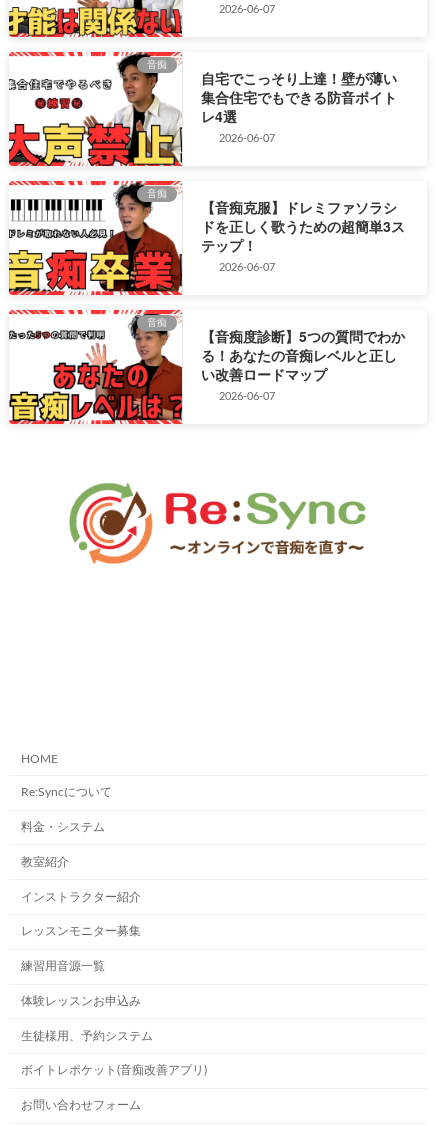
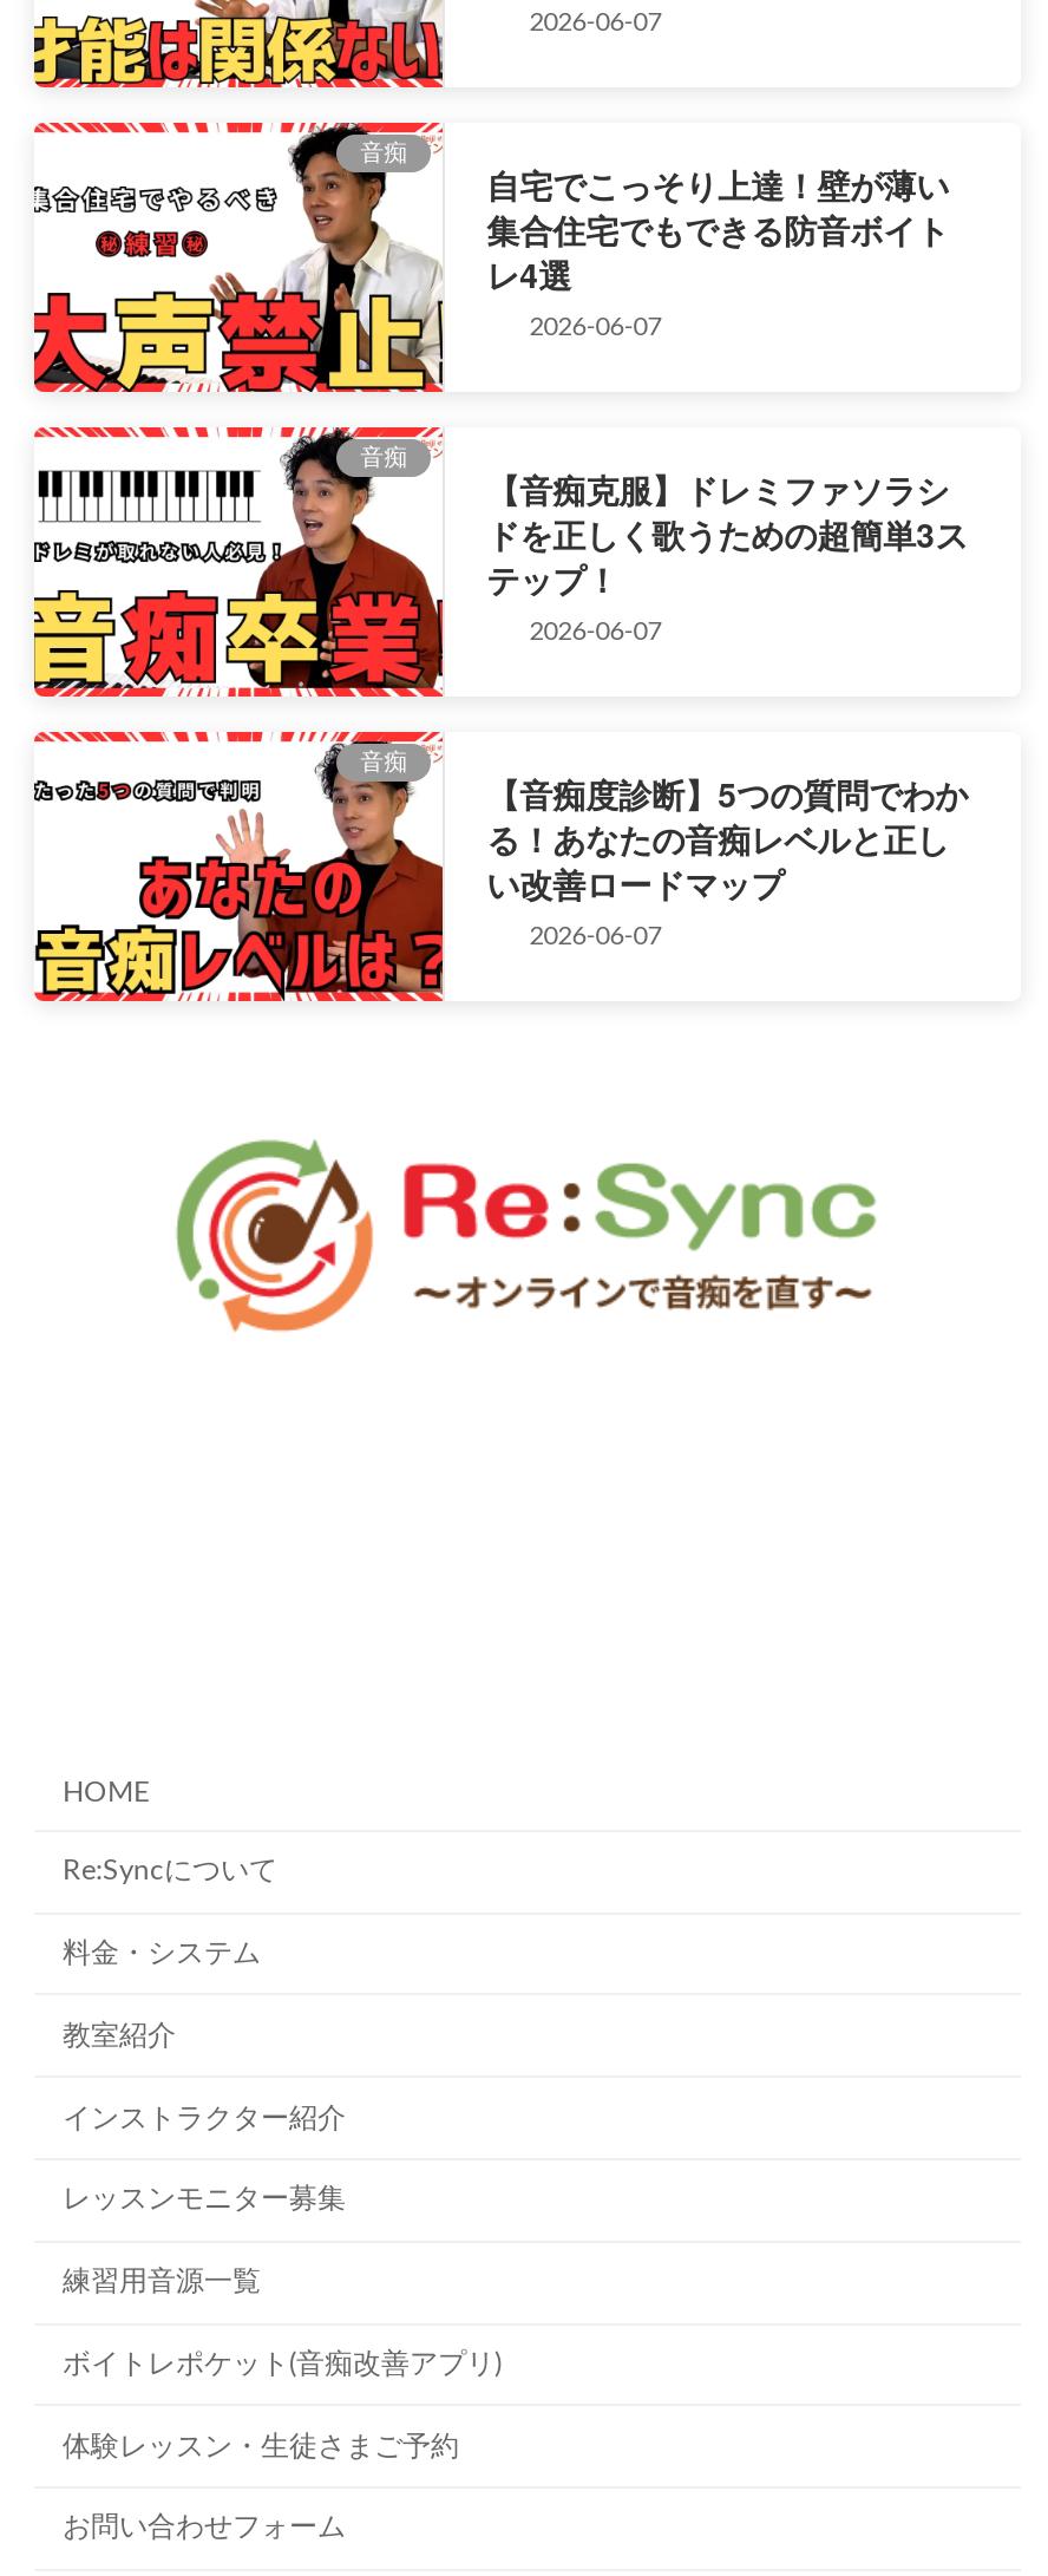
- 体験レッスンお申込み
- 生徒様用、予約システム

moved up: ボイトレポケット(音痴改善アプリ)

+ 体験レッスン・生徒さまご予約
